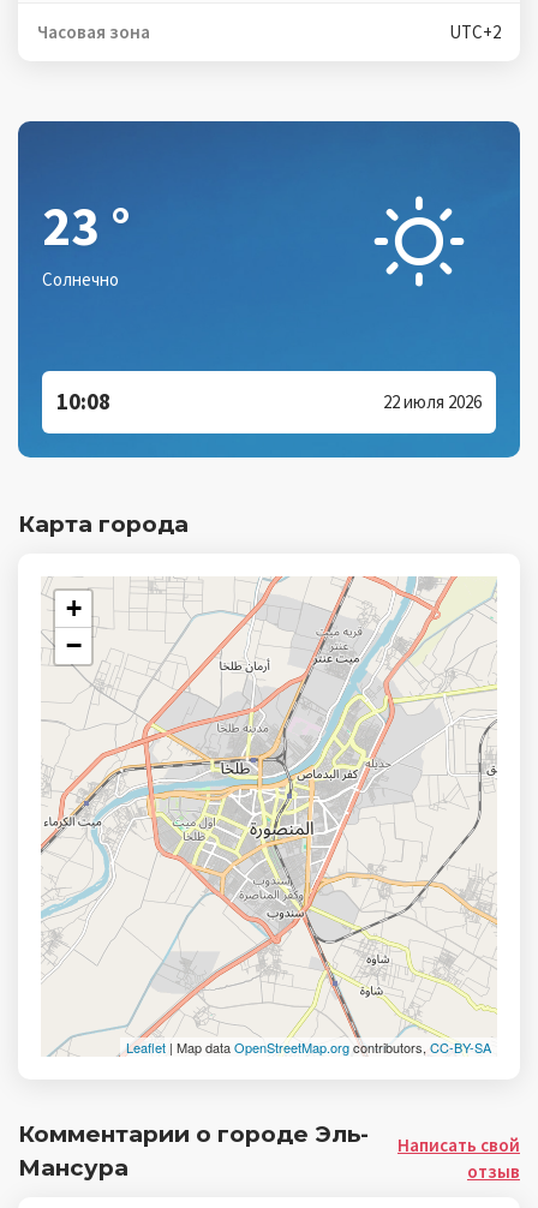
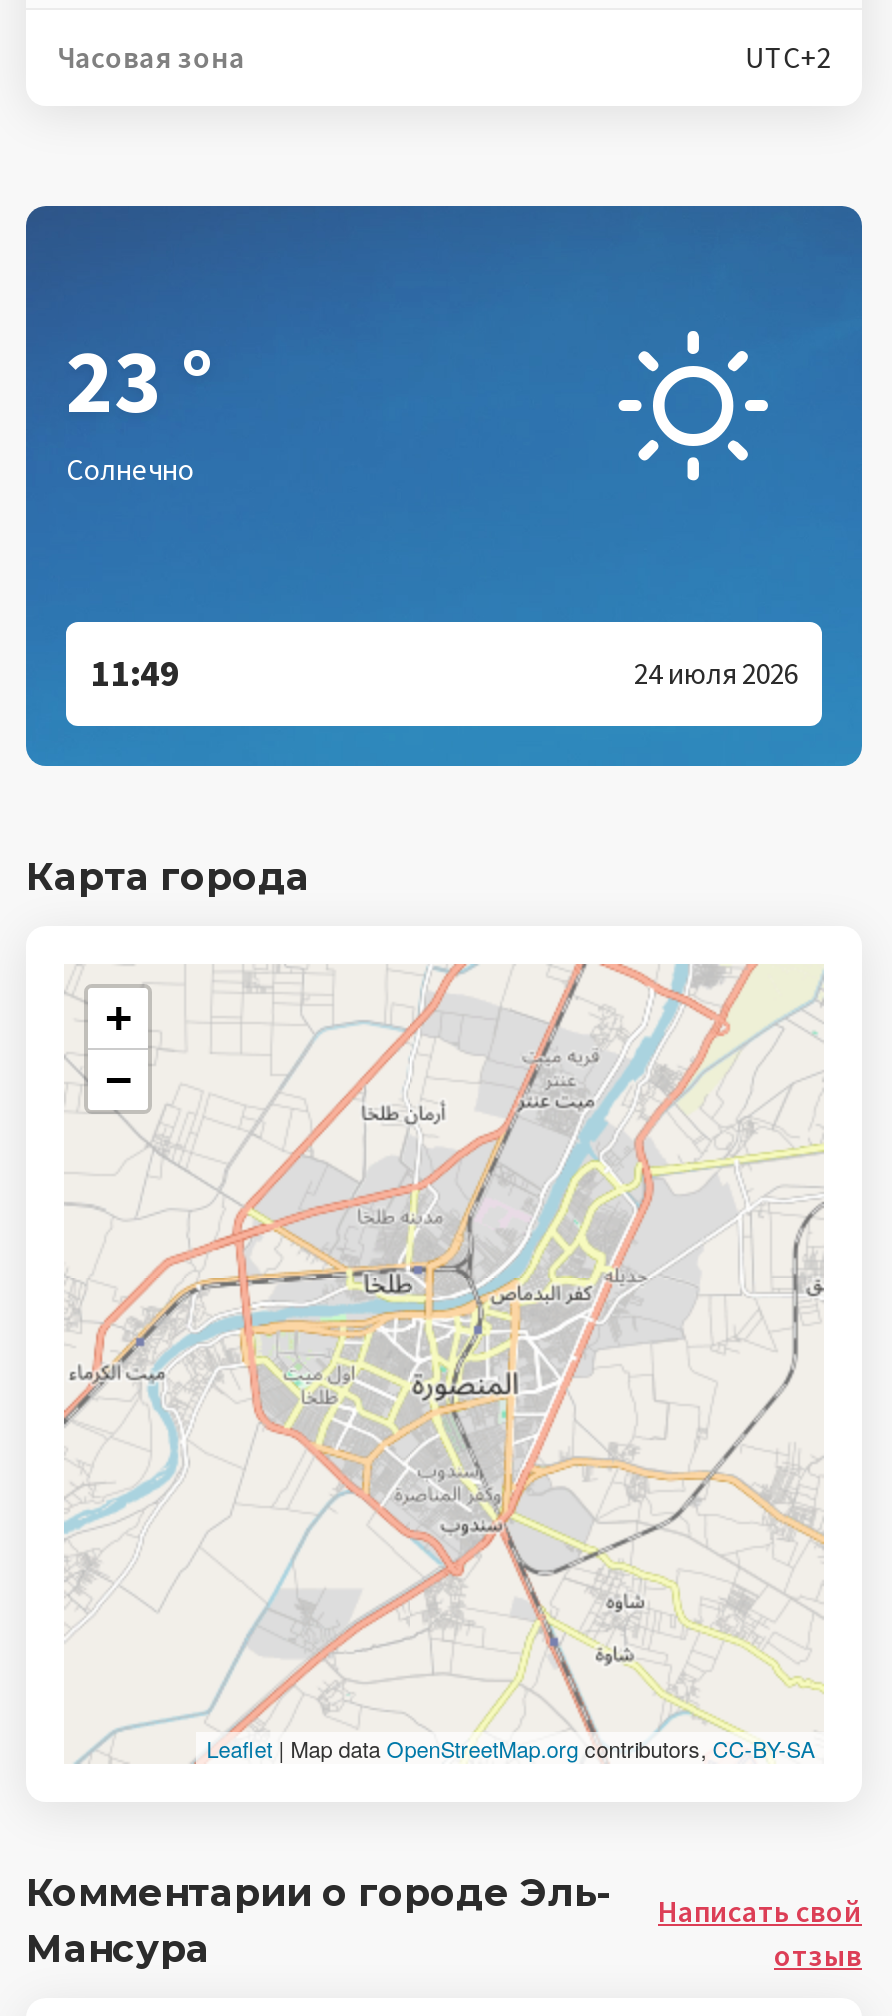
- 10:08
+ 11:49

- 22 июля 2026
+ 24 июля 2026
